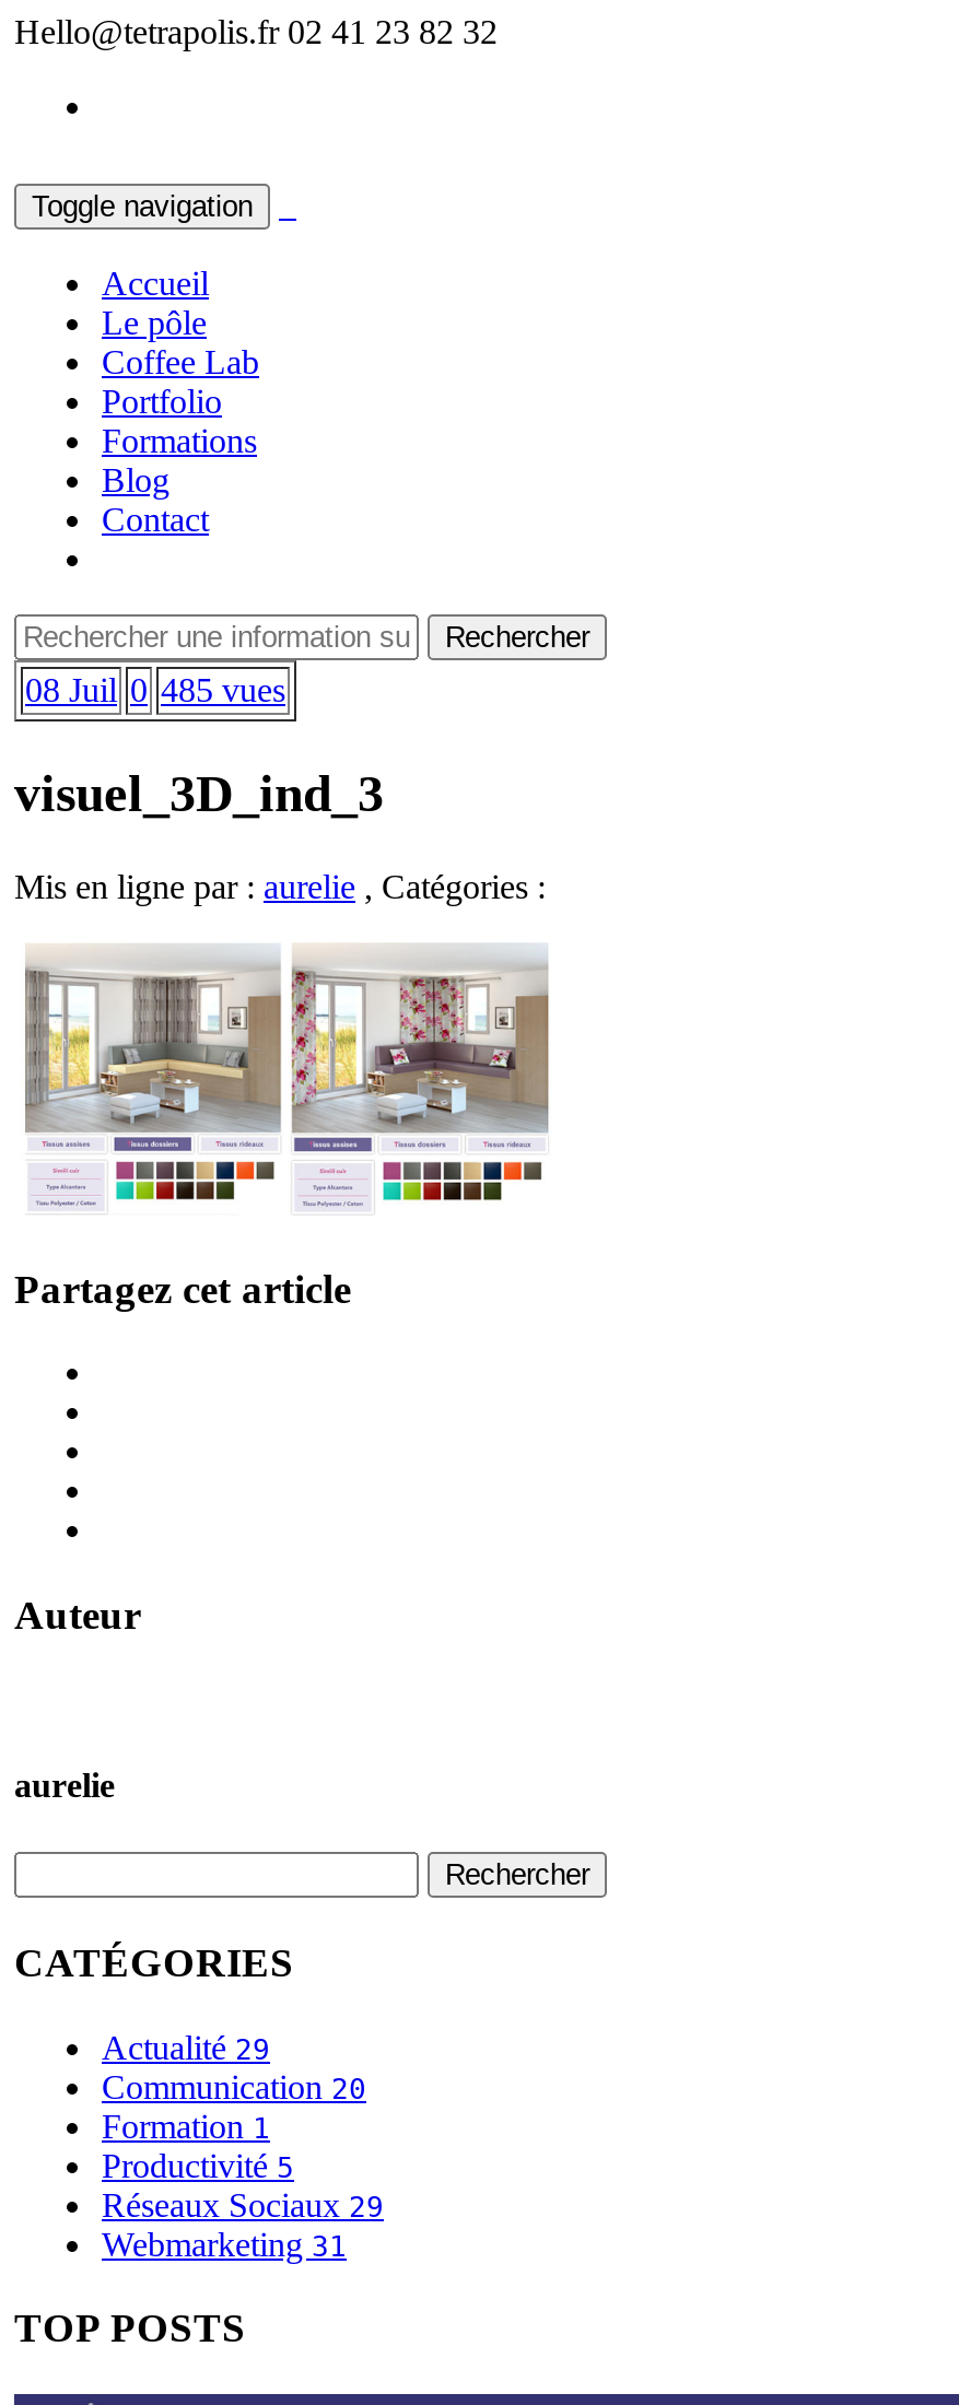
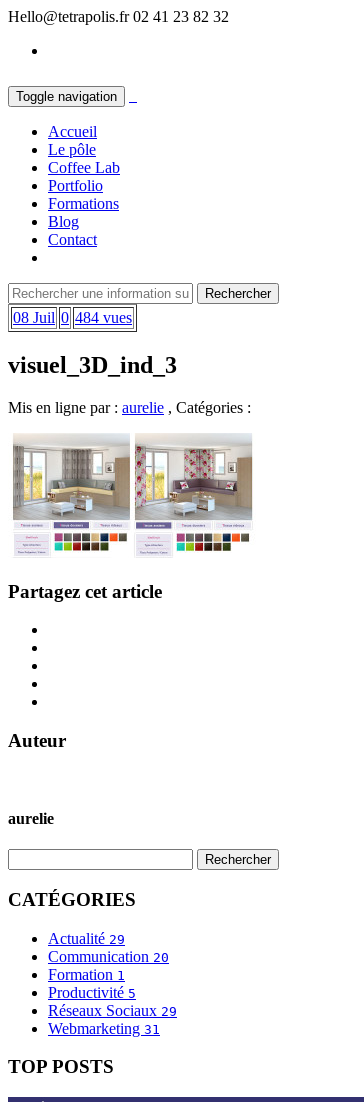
- 08 Juil 0 485 vues
+ 08 Juil 0 484 vues
